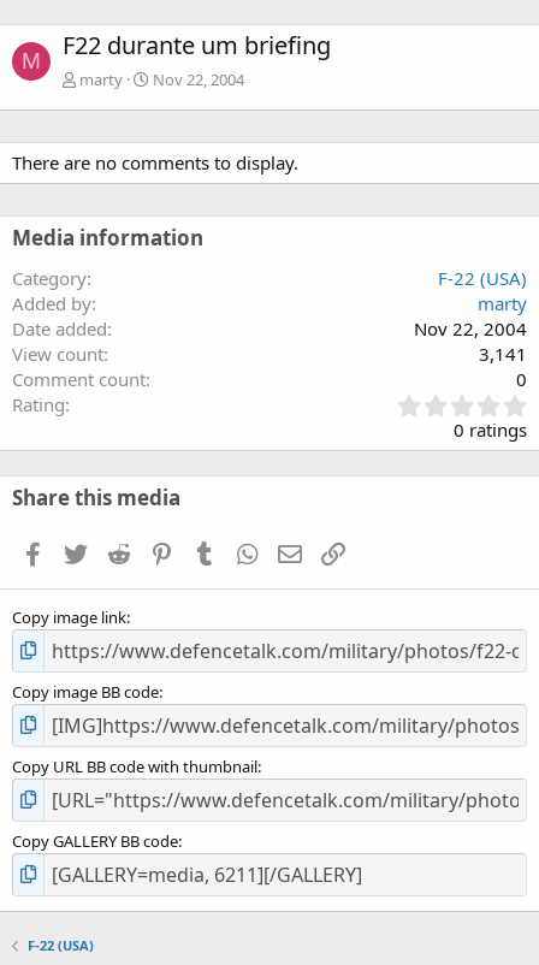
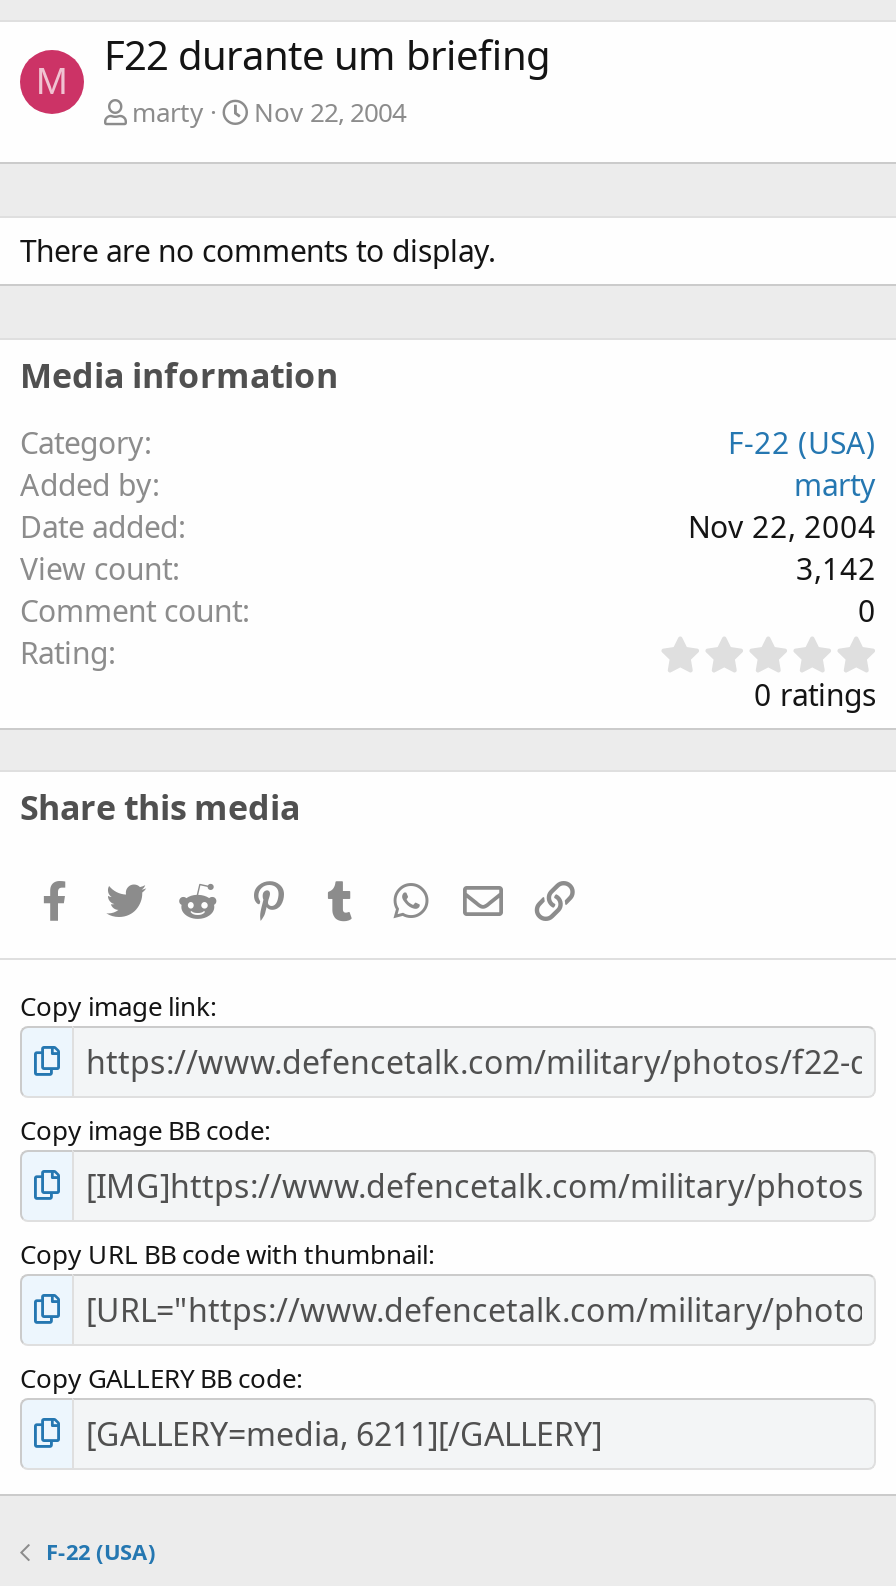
- 3,141
+ 3,142
